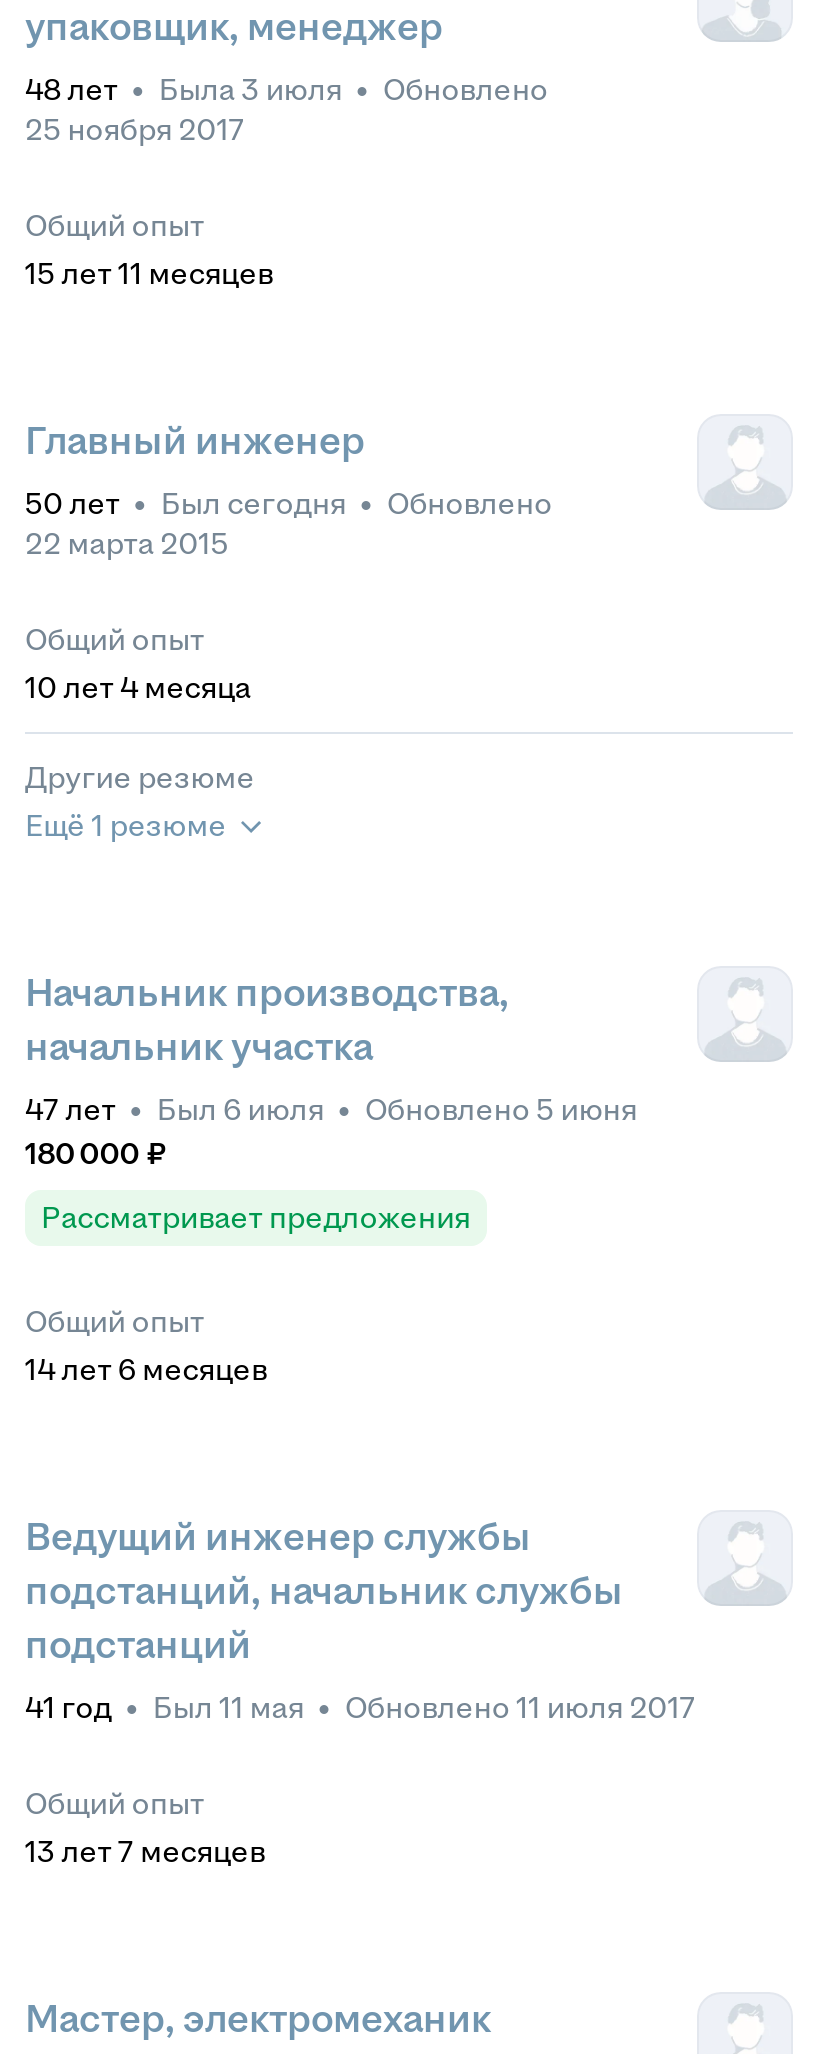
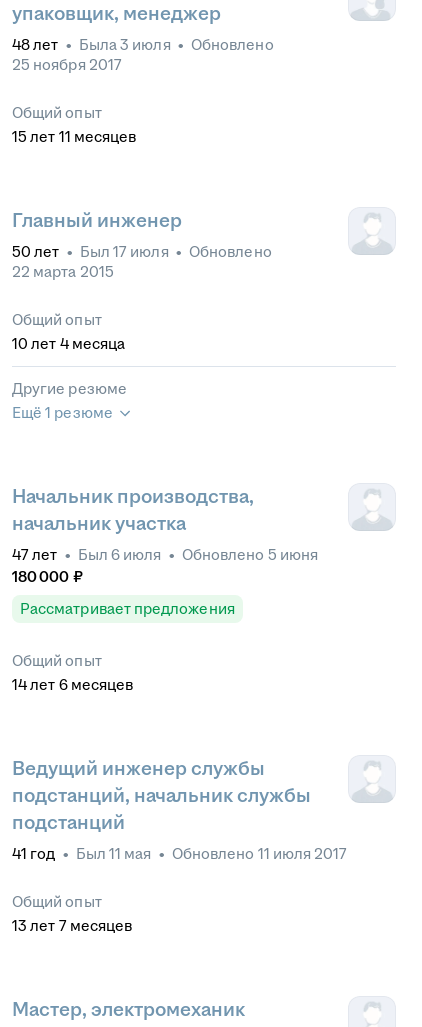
- 50 лет • Был сегодня • Обновлено
+ 50 лет • Был 17 июля • Обновлено
